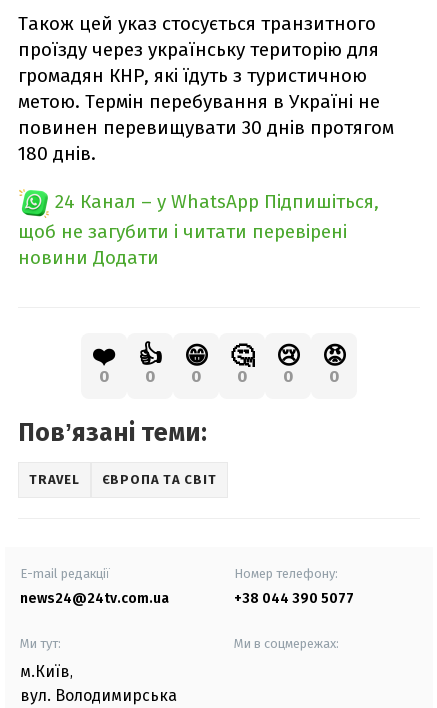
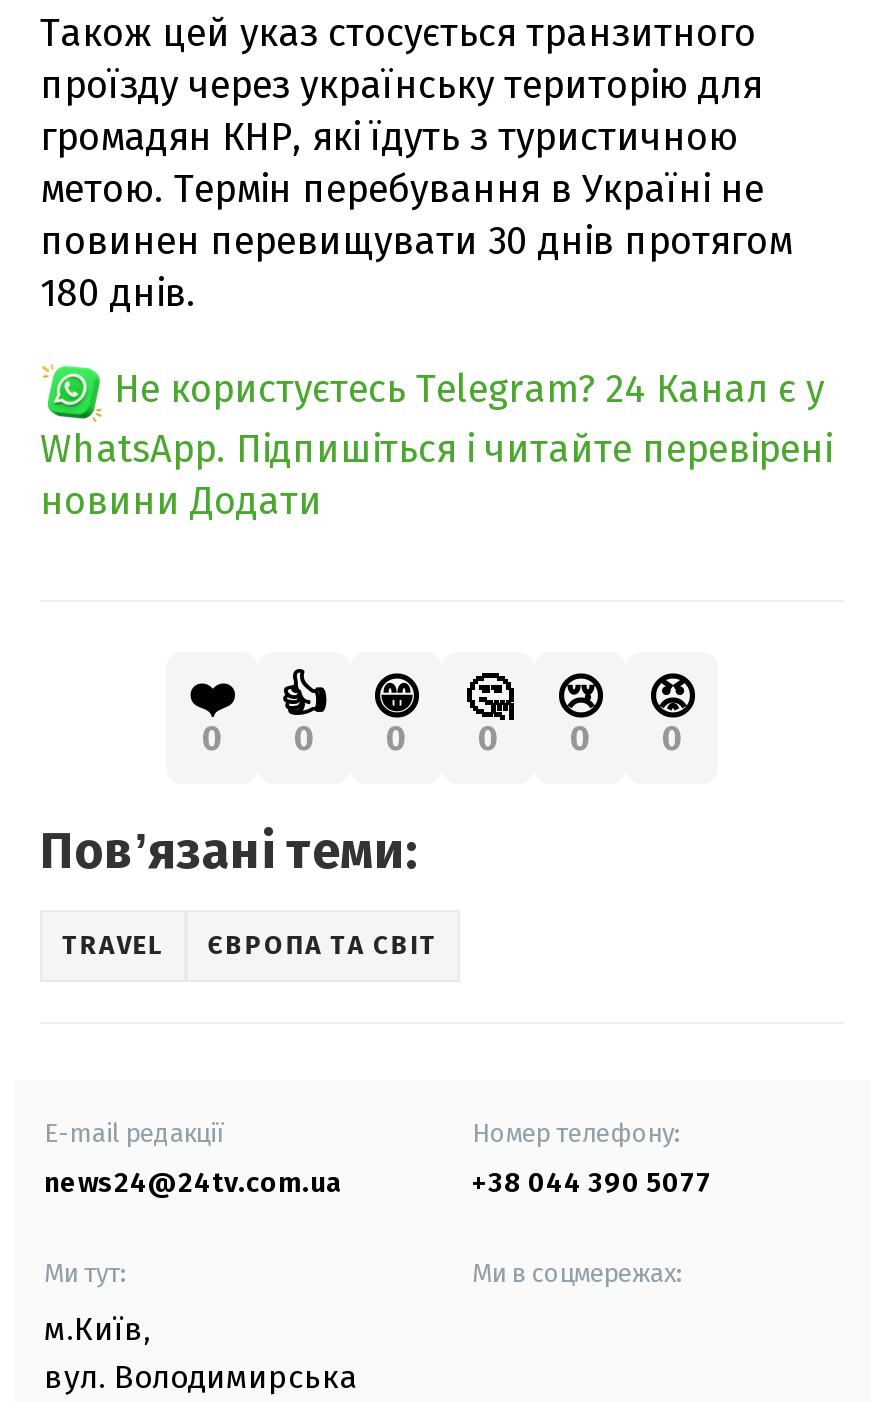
- 24 Канал – у WhatsApp Підпишіться,
- щоб не загубити і читати перевірені
+ Не користуєтесь Telegram? 24 Канал є у
+ WhatsApp. Підпишіться і читайте перевірені
